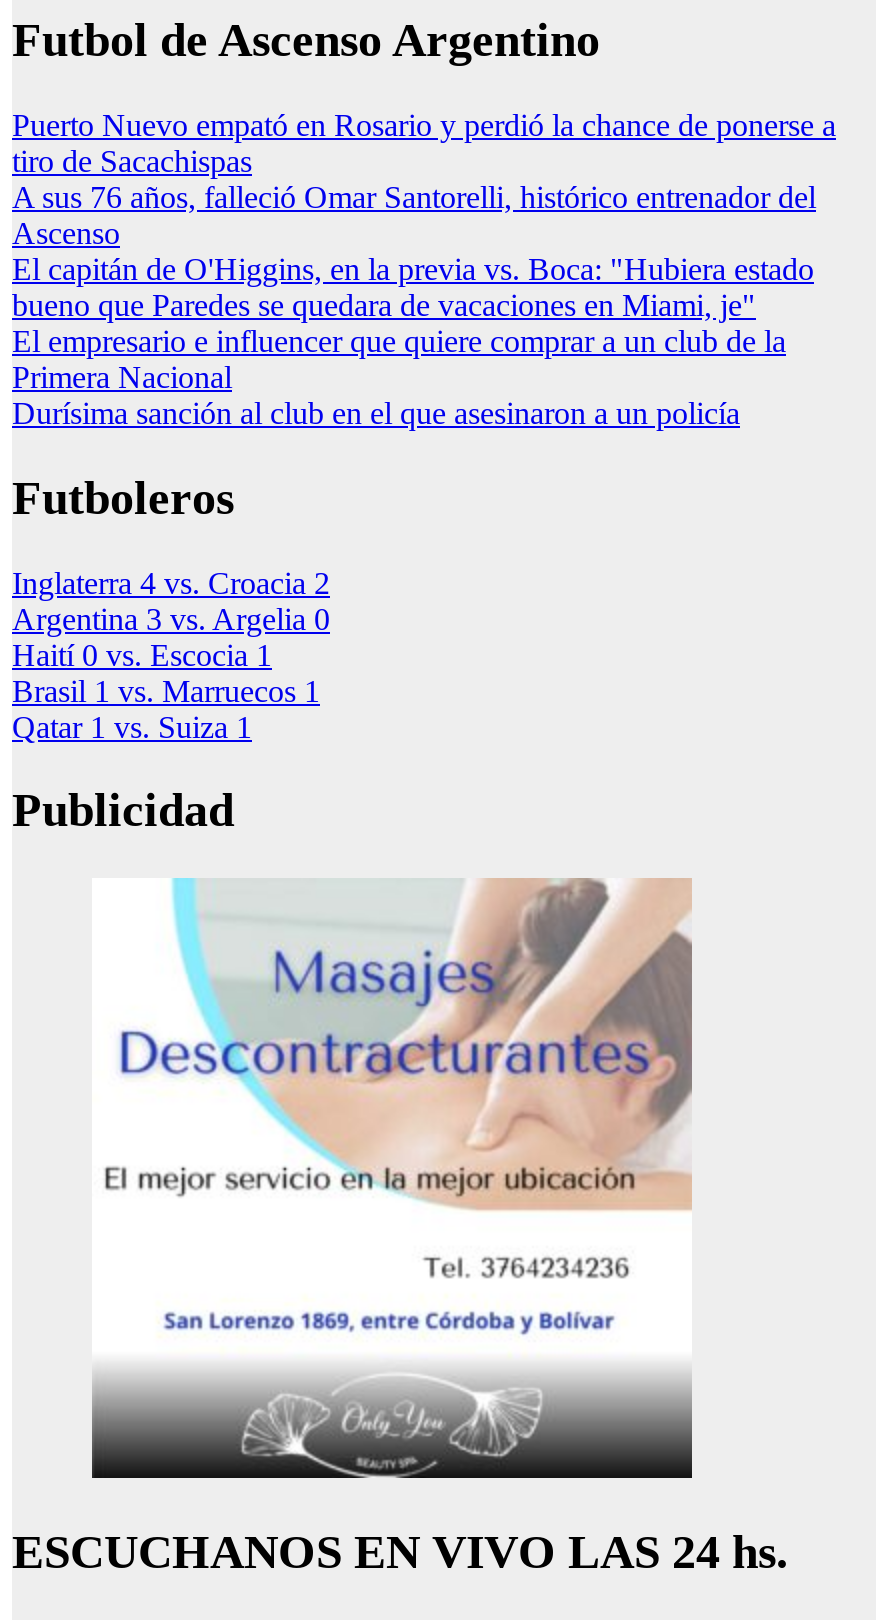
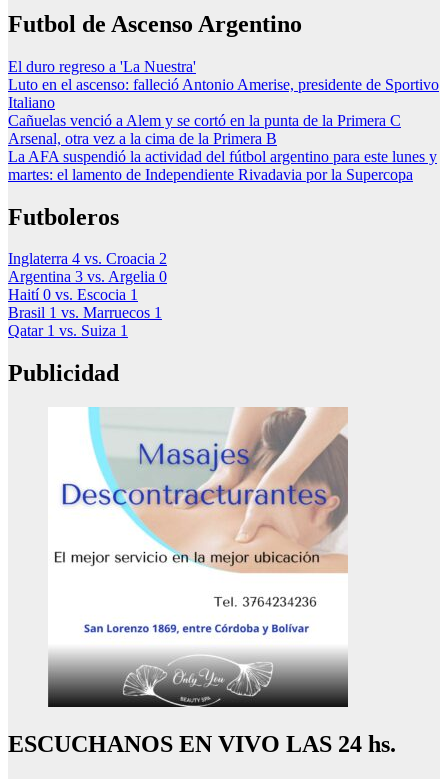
- Puerto Nuevo empató en Rosario y perdió la chance de ponerse a
- tiro de Sacachispas
- A sus 76 años, falleció Omar Santorelli, histórico entrenador del
- Ascenso
- El capitán de O'Higgins, en la previa vs. Boca: "Hubiera estado
- bueno que Paredes se quedara de vacaciones en Miami, je"
- El empresario e influencer que quiere comprar a un club de la
- Primera Nacional
- Durísima sanción al club en el que asesinaron a un policía
+ El duro regreso a 'La Nuestra'
+ Luto en el ascenso: falleció Antonio Amerise, presidente de Sportivo
+ Italiano
+ Cañuelas venció a Alem y se cortó en la punta de la Primera C
+ Arsenal, otra vez a la cima de la Primera B
+ La AFA suspendió la actividad del fútbol argentino para este lunes y
+ martes: el lamento de Independiente Rivadavia por la Supercopa
